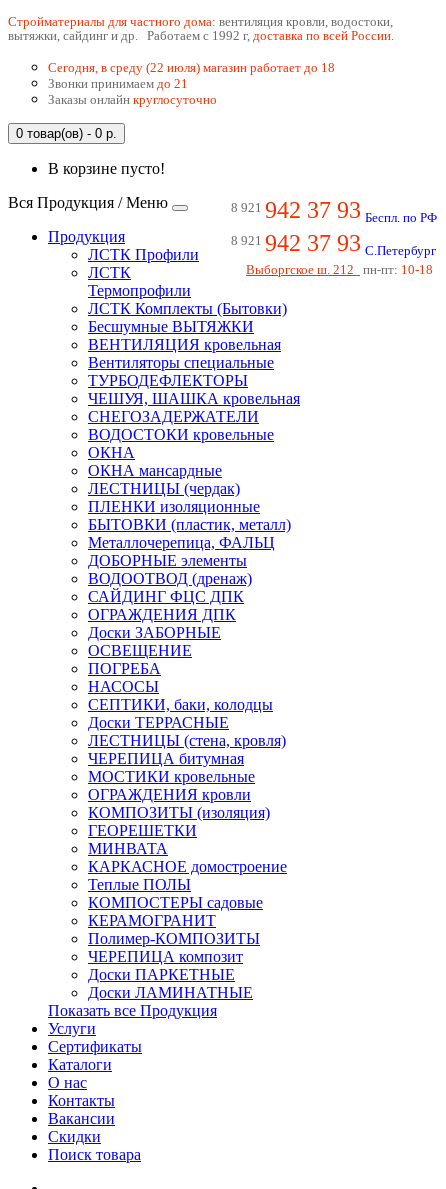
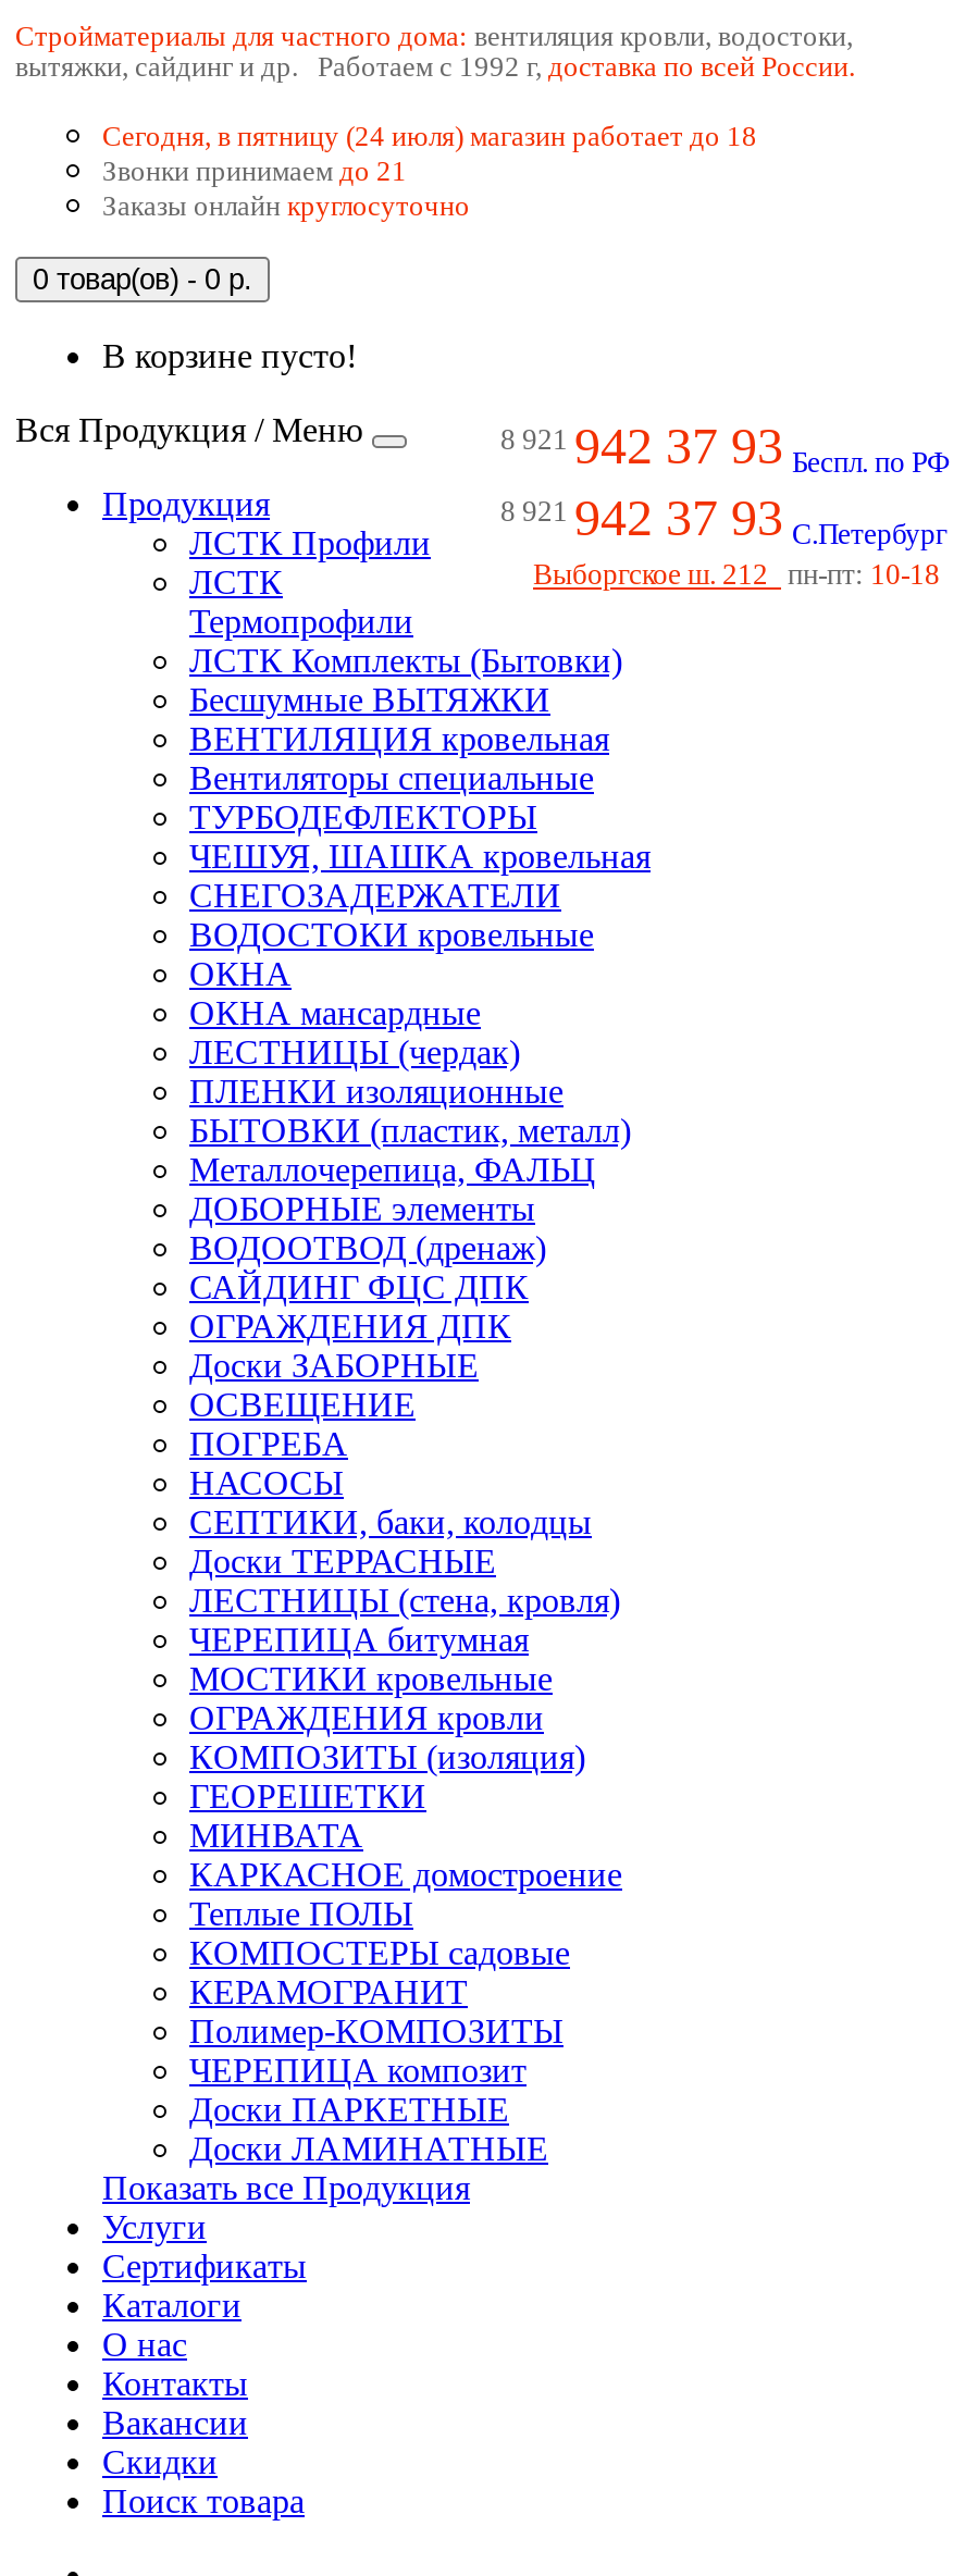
- Сегодня, в среду (22 июля) магазин работает до 18
+ Сегодня, в пятницу (24 июля) магазин работает до 18
